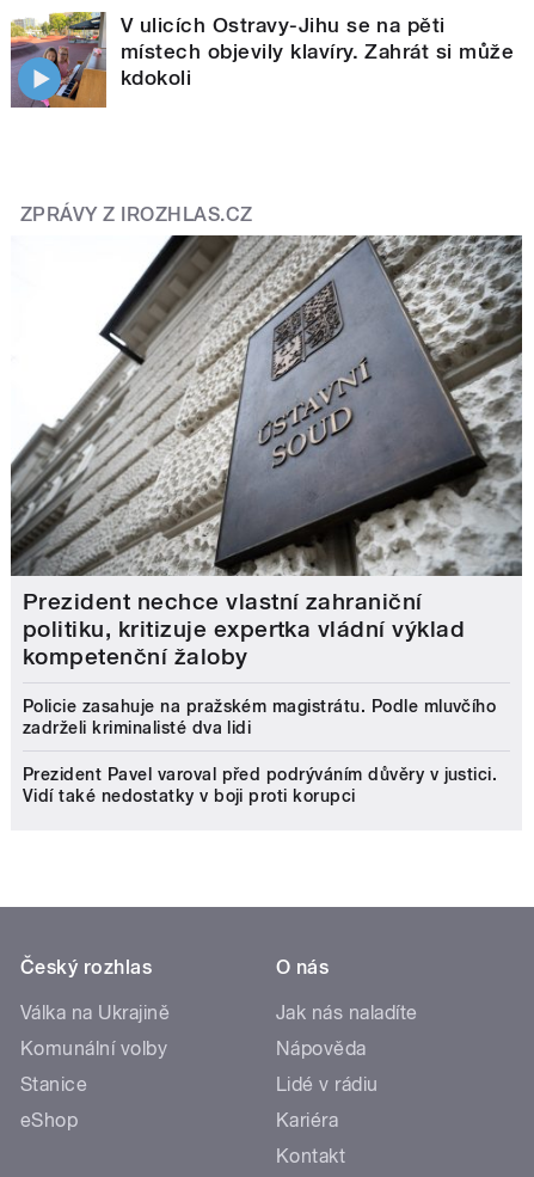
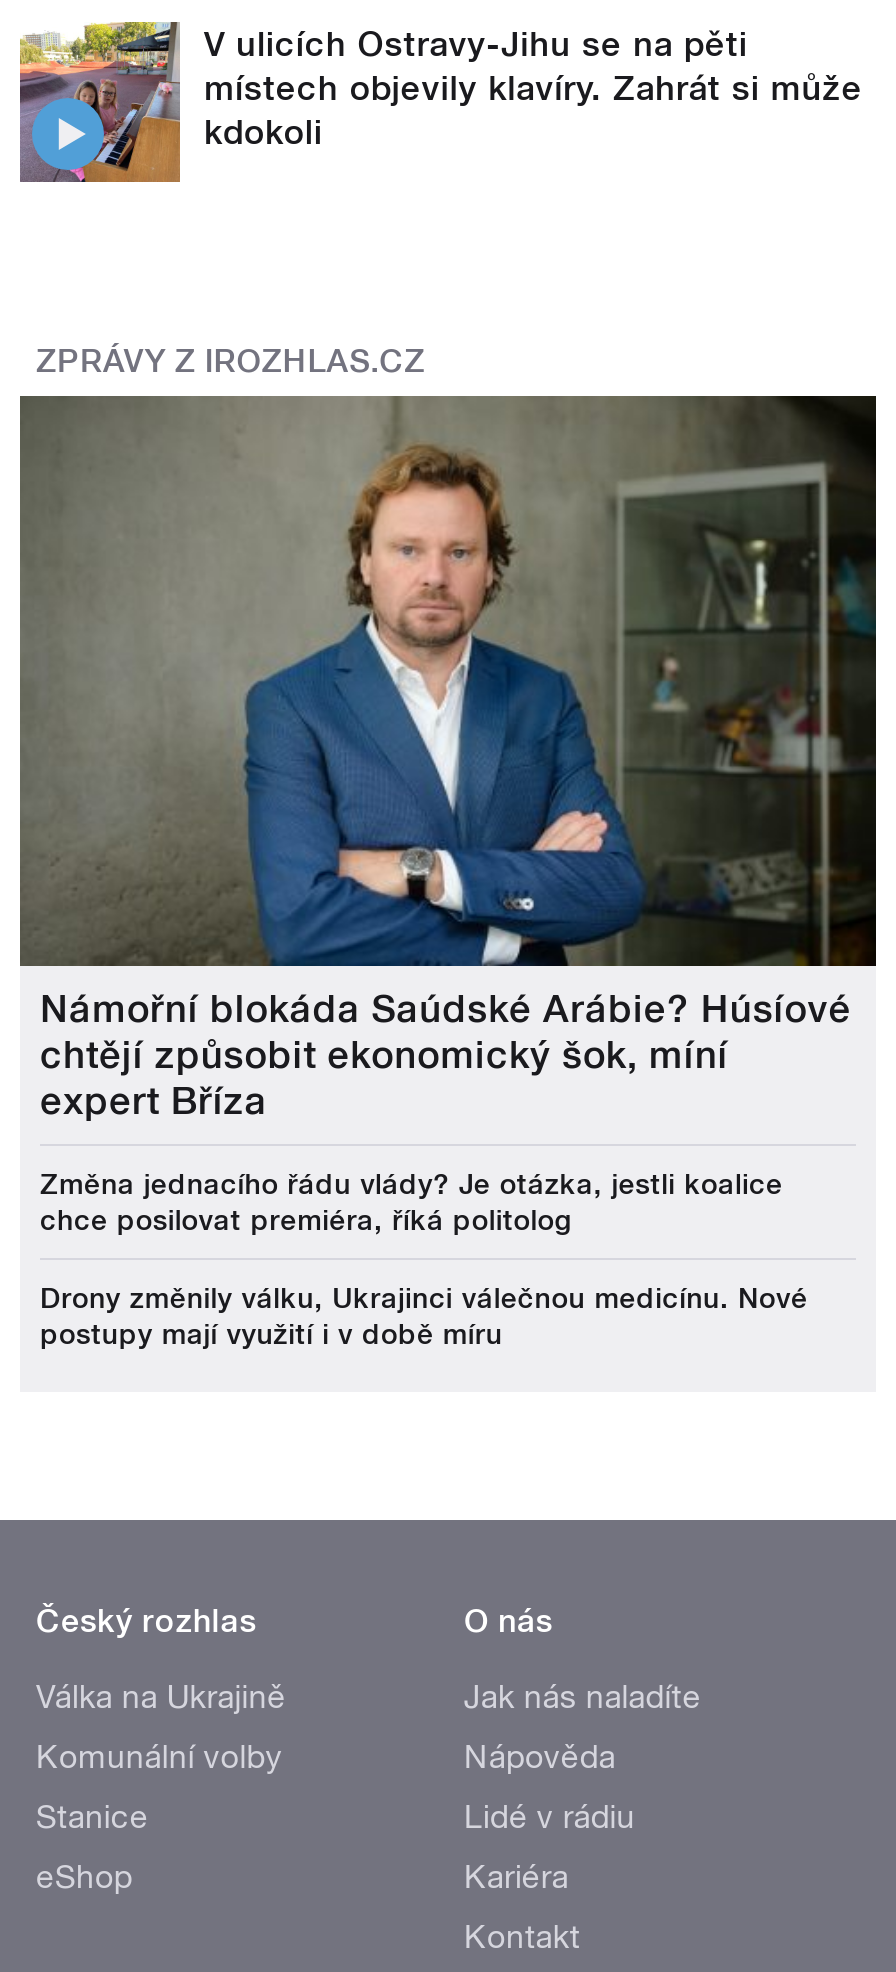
- [image]
- Prezident nechce vlastní zahraniční
- politiku, kritizuje expertka vládní výklad
- kompetenční žaloby
+ [image]
+ Námořní blokáda Saúdské Arábie? Húsíové
+ chtějí způsobit ekonomický šok, míní
+ expert Bříza

- Policie zasahuje na pražském magistrátu. Podle mluvčího
- zadrželi kriminalisté dva lidi
+ Změna jednacího řádu vlády? Je otázka, jestli koalice
+ chce posilovat premiéra, říká politolog

- Prezident Pavel varoval před podrýváním důvěry v justici.
- Vidí také nedostatky v boji proti korupci
+ Drony změnily válku, Ukrajinci válečnou medicínu. Nové
+ postupy mají využití i v době míru
